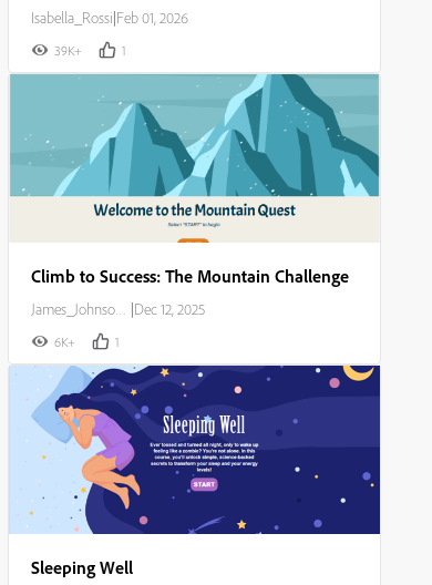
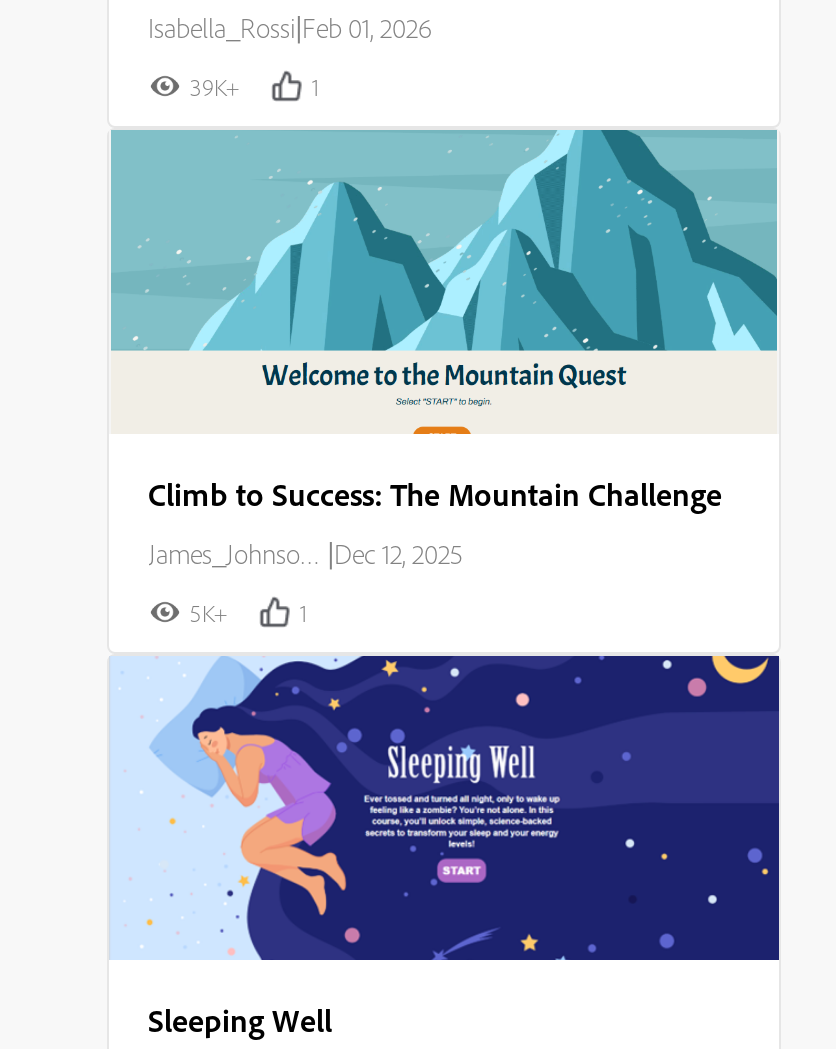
- 6K+
+ 5K+
